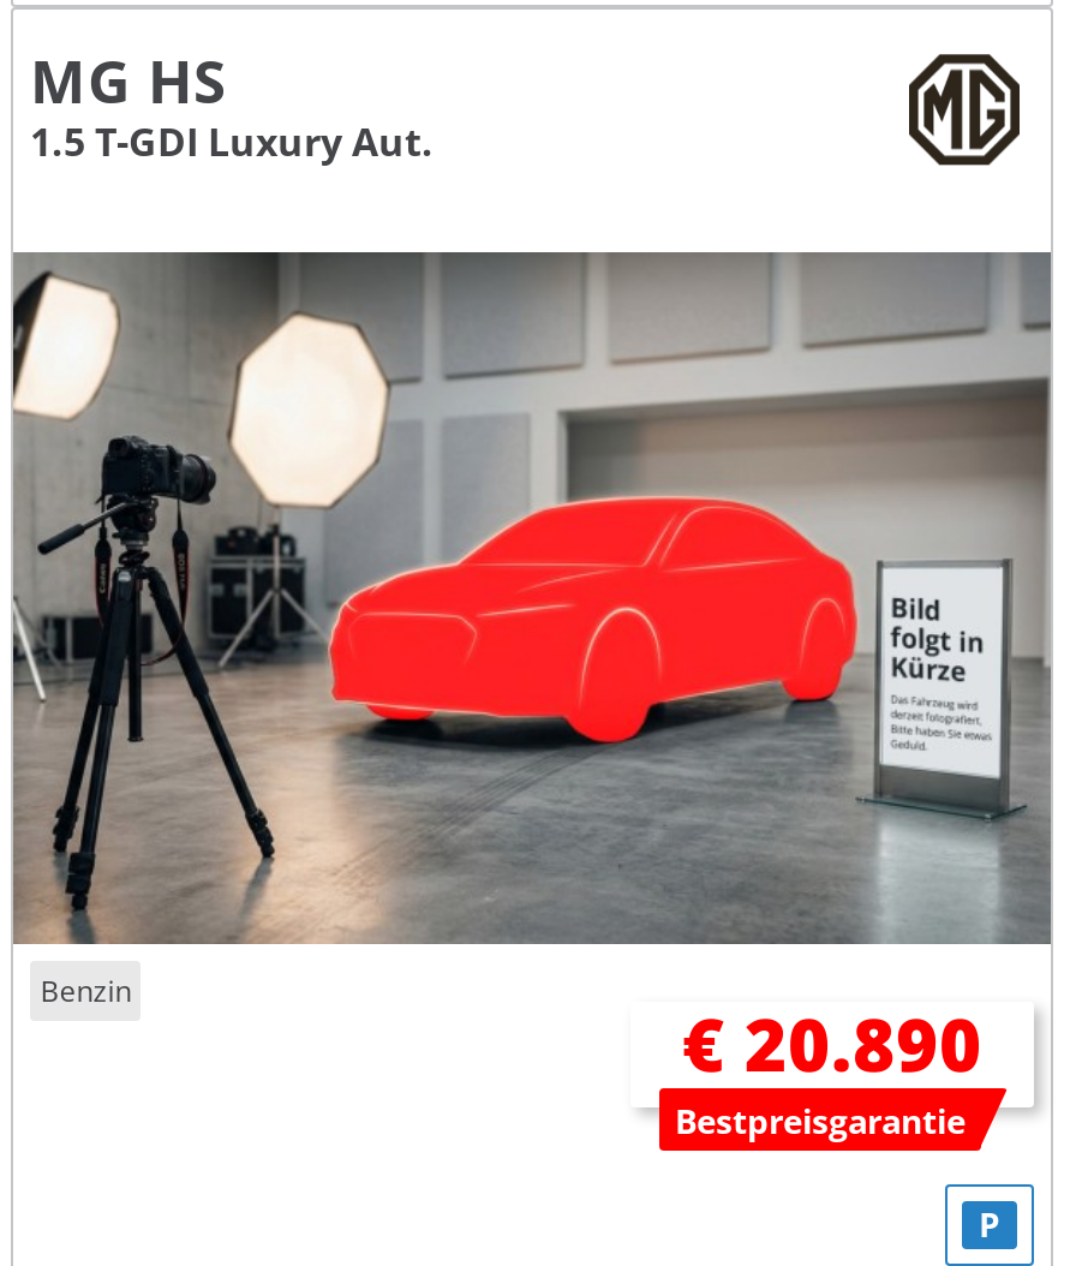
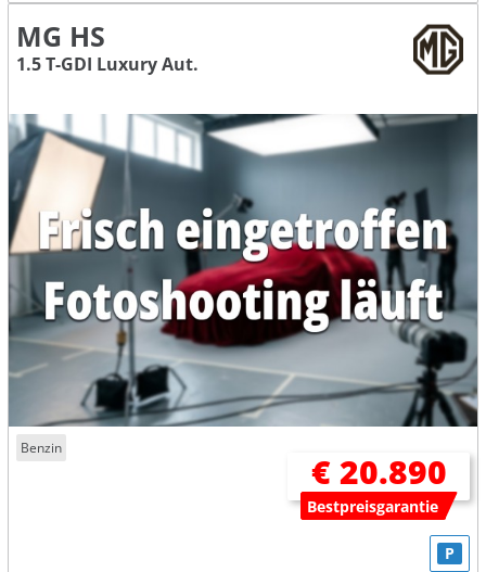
- [image]
+ [image]
